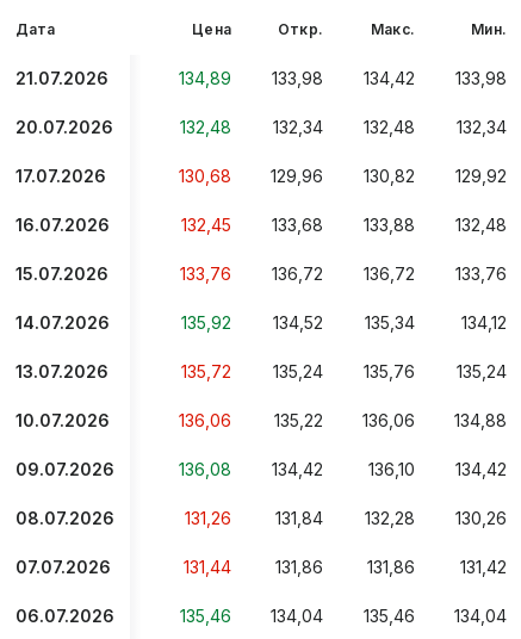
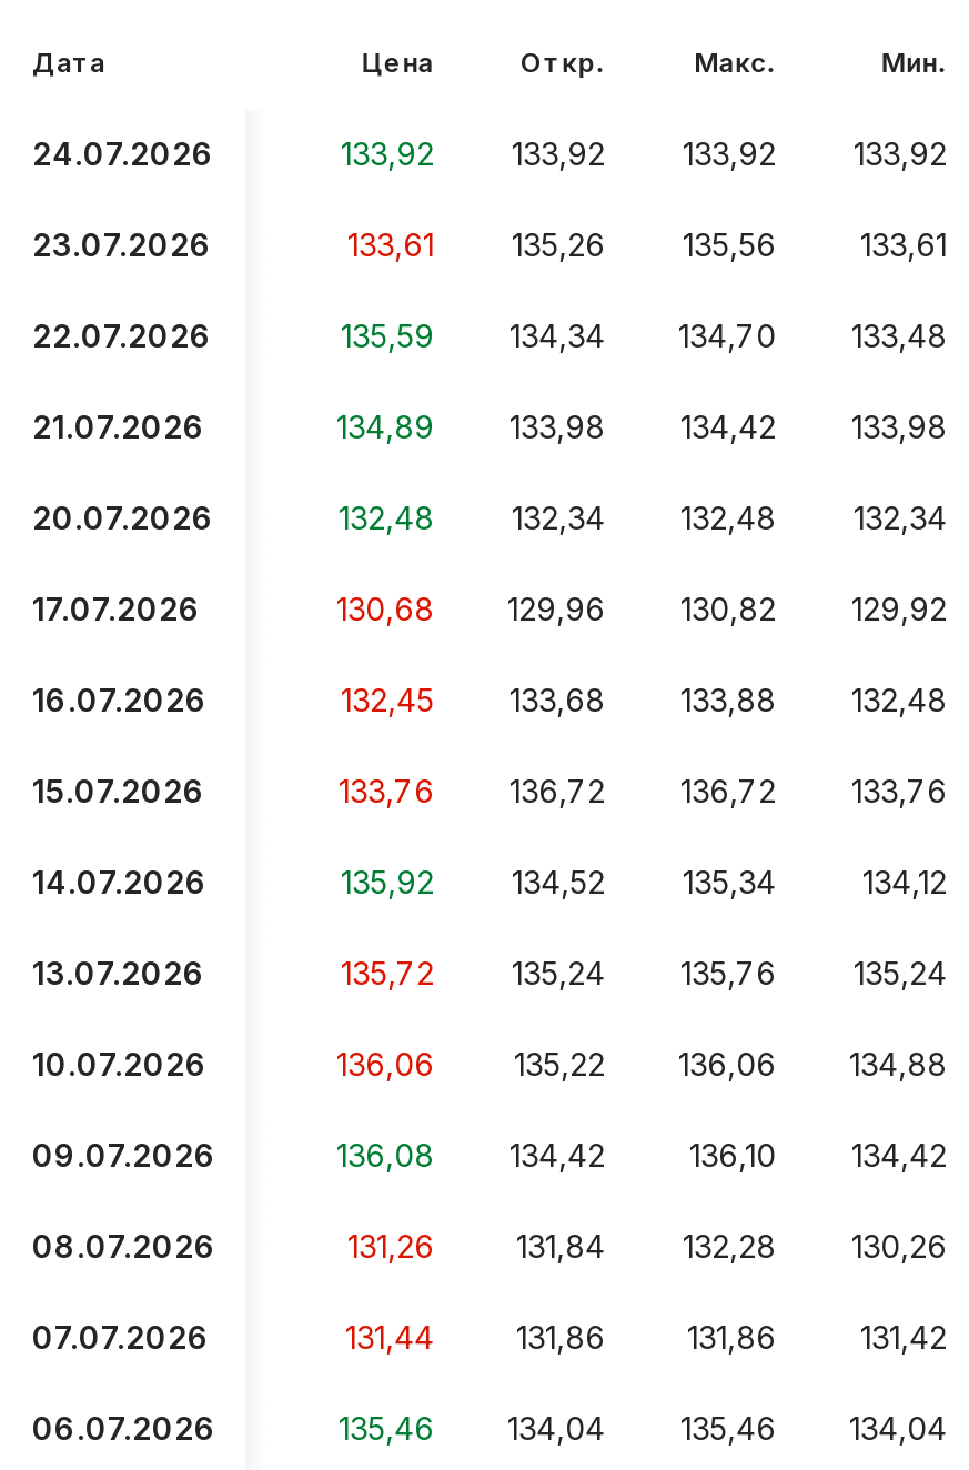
+ 24.07.2026
+ 133,92
+ 133,92
+ 133,92
+ 133,92
+ 23.07.2026
+ 133,61
+ 135,26
+ 135,56
+ 133,61
+ 22.07.2026
+ 135,59
+ 134,34
+ 134,70
+ 133,48
